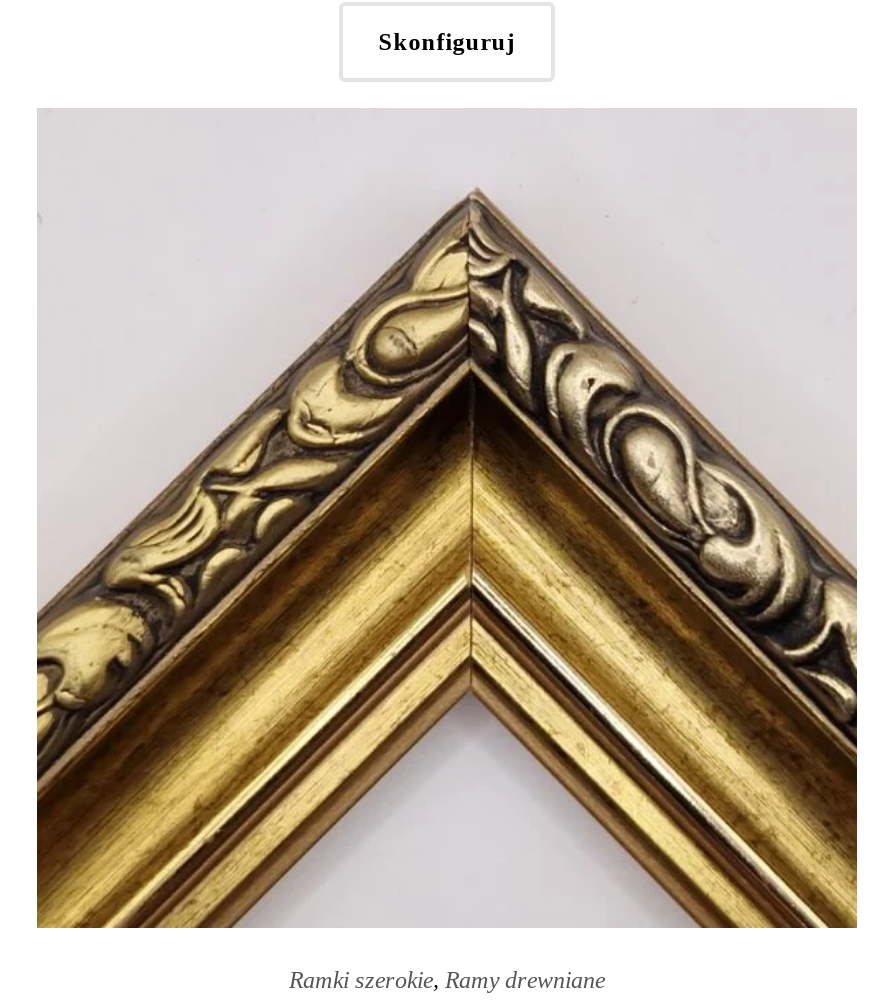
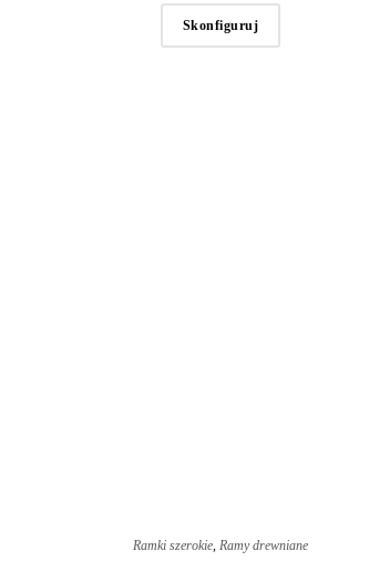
- [image]
